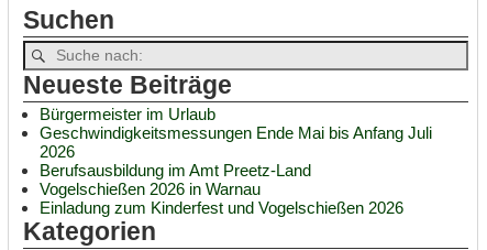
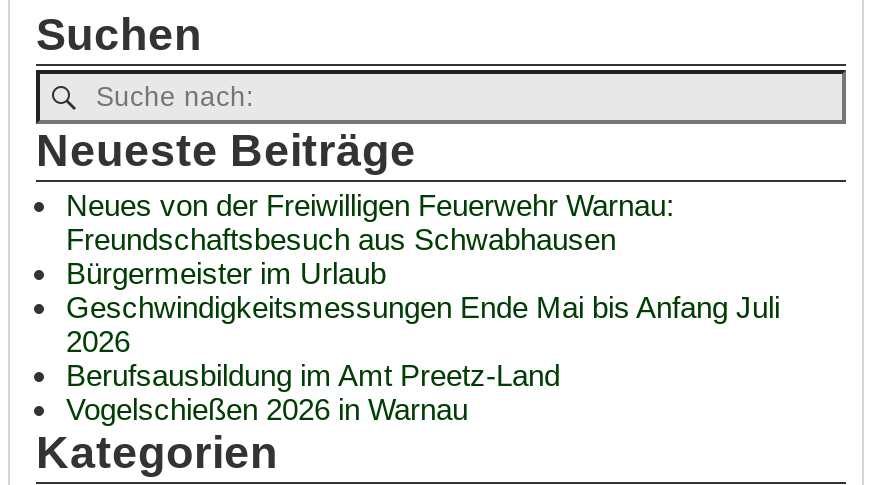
+ Neues von der Freiwilligen Feuerwehr Warnau:
+ Freundschaftsbesuch aus Schwabhausen

moved down: Bürgermeister im Urlaub | Geschwindigkeitsmessungen Ende Mai bis Anfang Juli | 2026 | Berufsausbildung im Amt Preetz-Land | Vogelschießen 2026 in Warnau

- Einladung zum Kinderfest und Vogelschießen 2026
